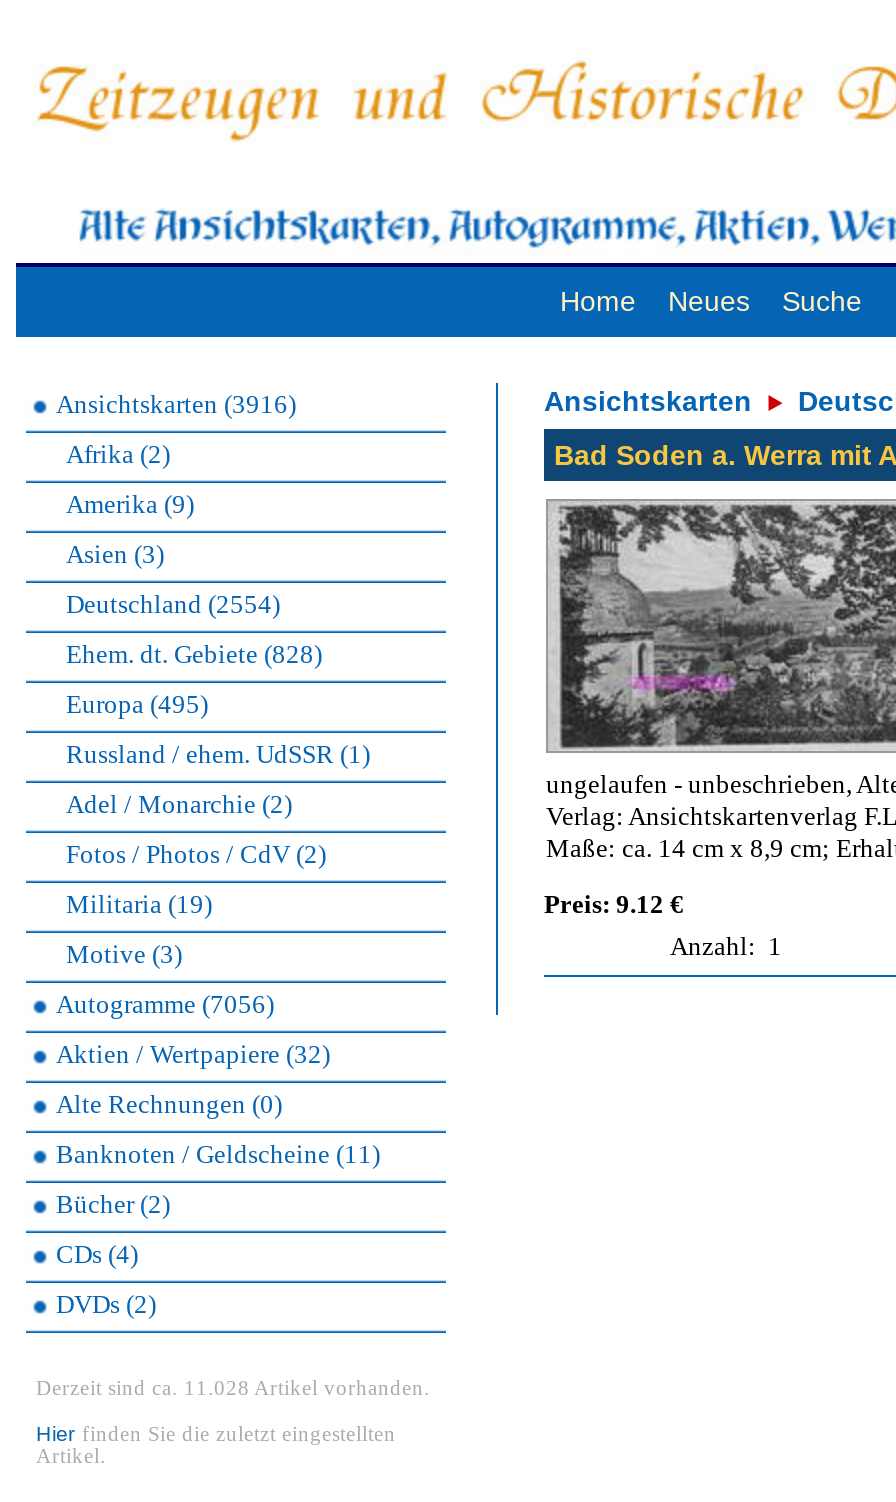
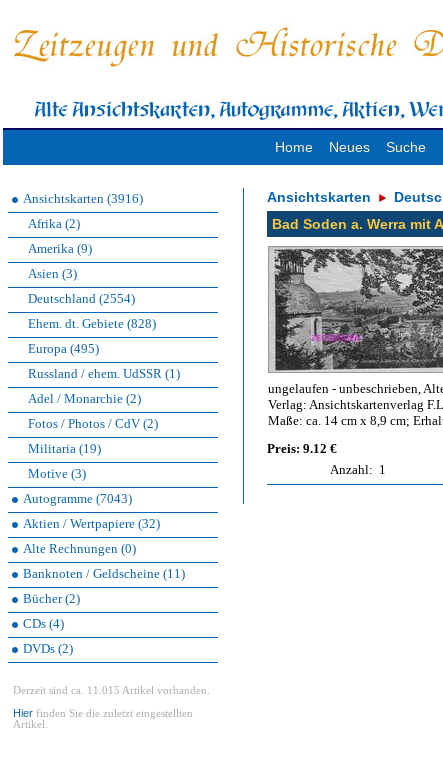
- Autogramme (7056)
+ Autogramme (7043)

- Derzeit sind ca. 11.028 Artikel vorhanden.
+ Derzeit sind ca. 11.015 Artikel vorhanden.
